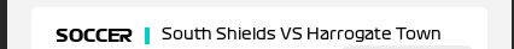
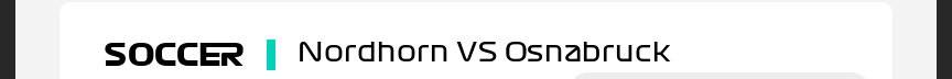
- South Shields VS Harrogate Town
+ Nordhorn VS Osnabruck
